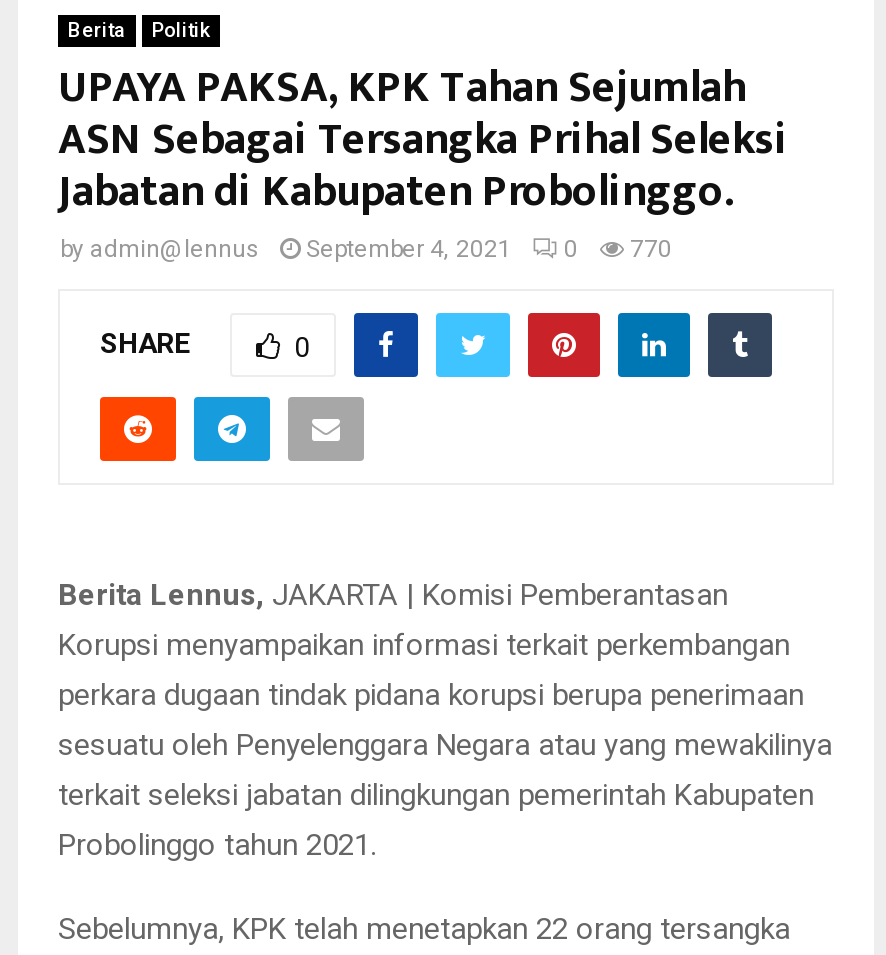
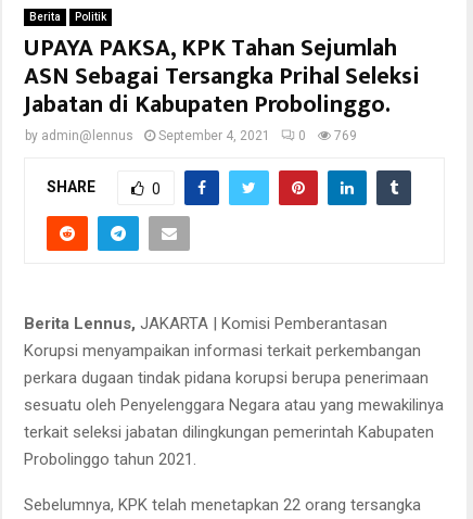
- by admin@lennus September 4, 2021 0 770
+ by admin@lennus September 4, 2021 0 769
